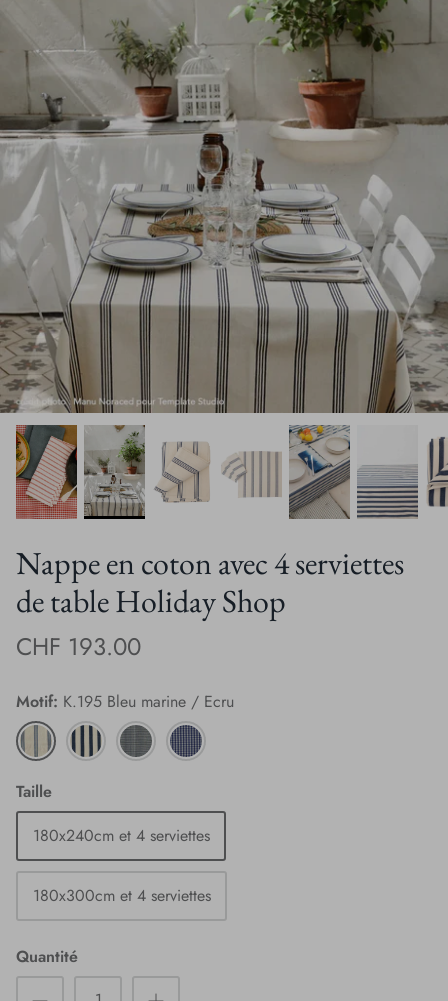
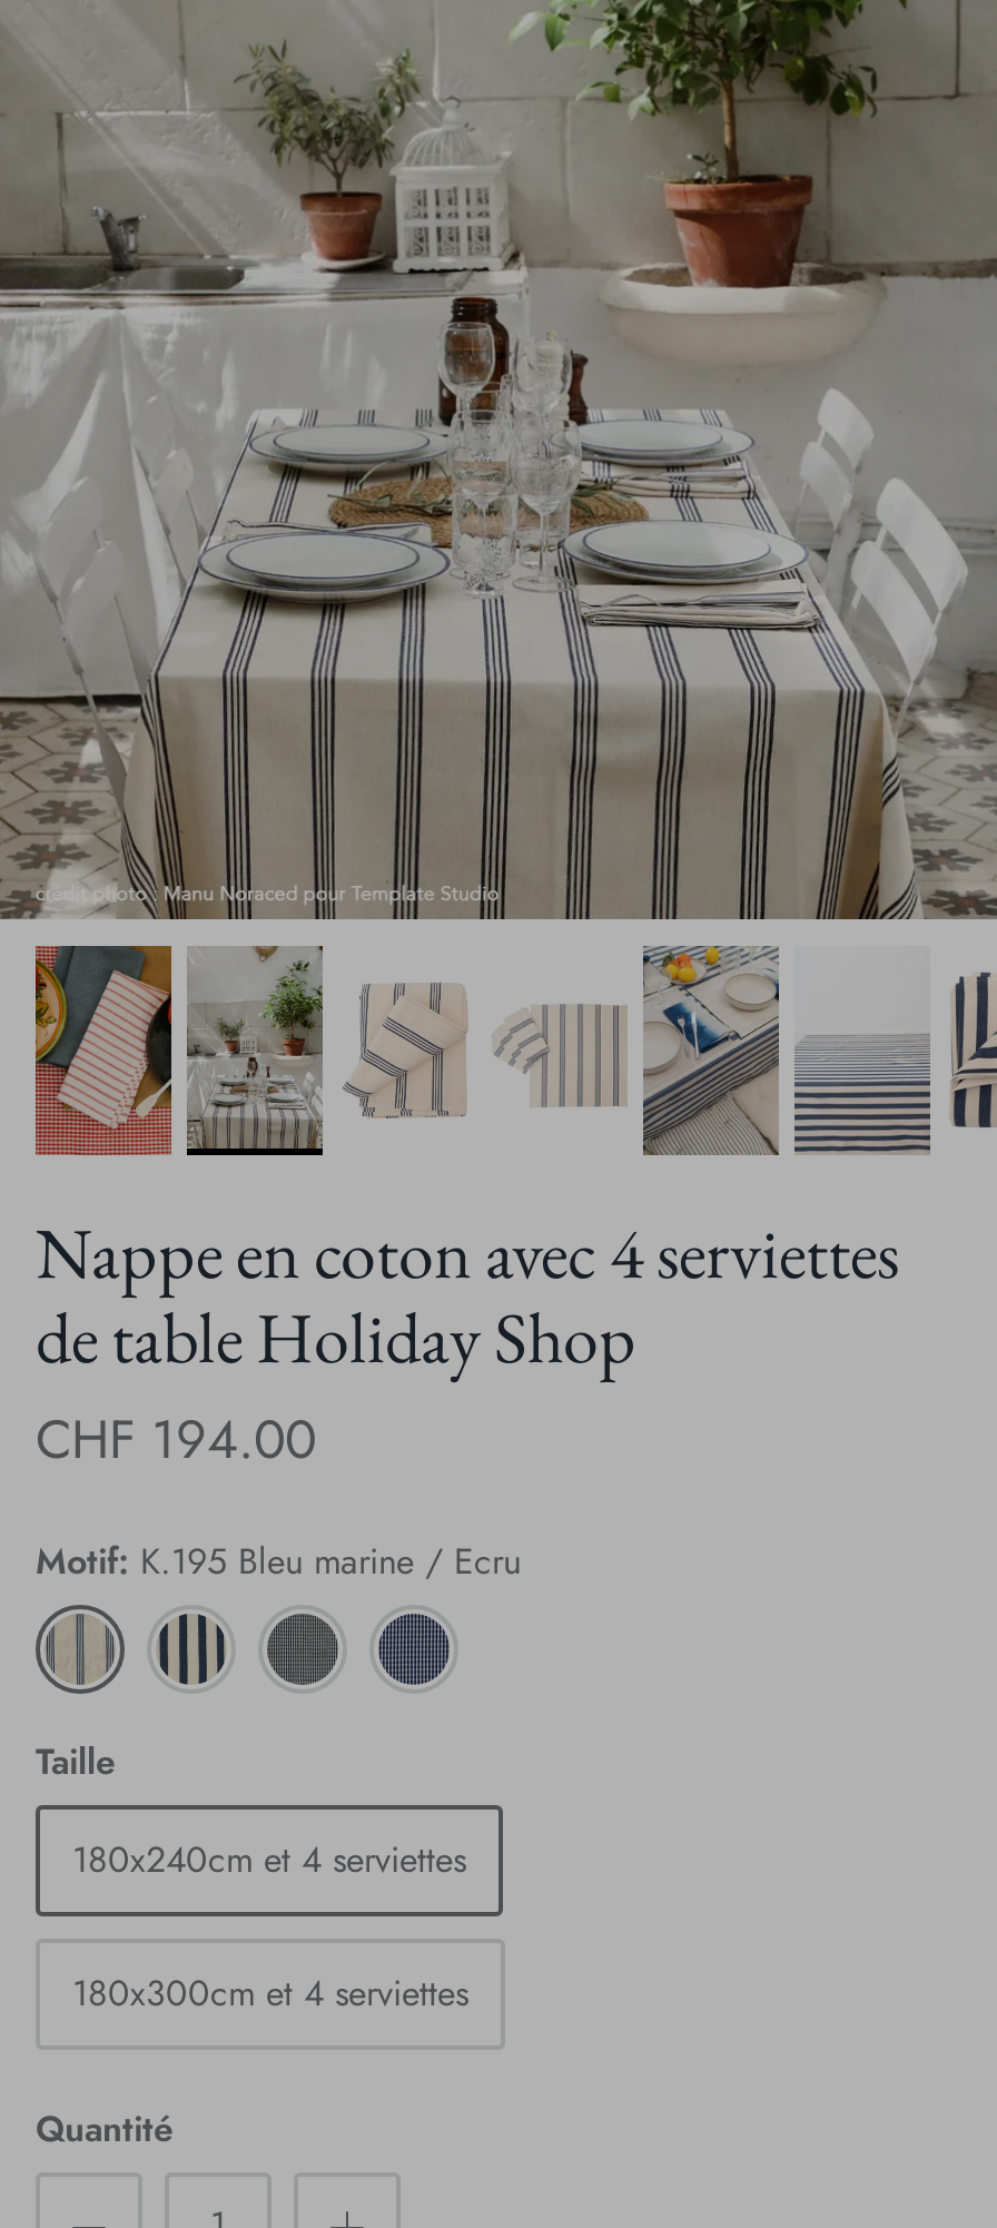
- CHF 193.00
+ CHF 194.00
